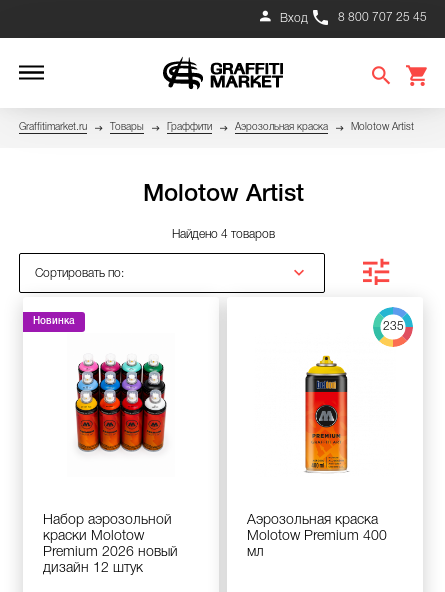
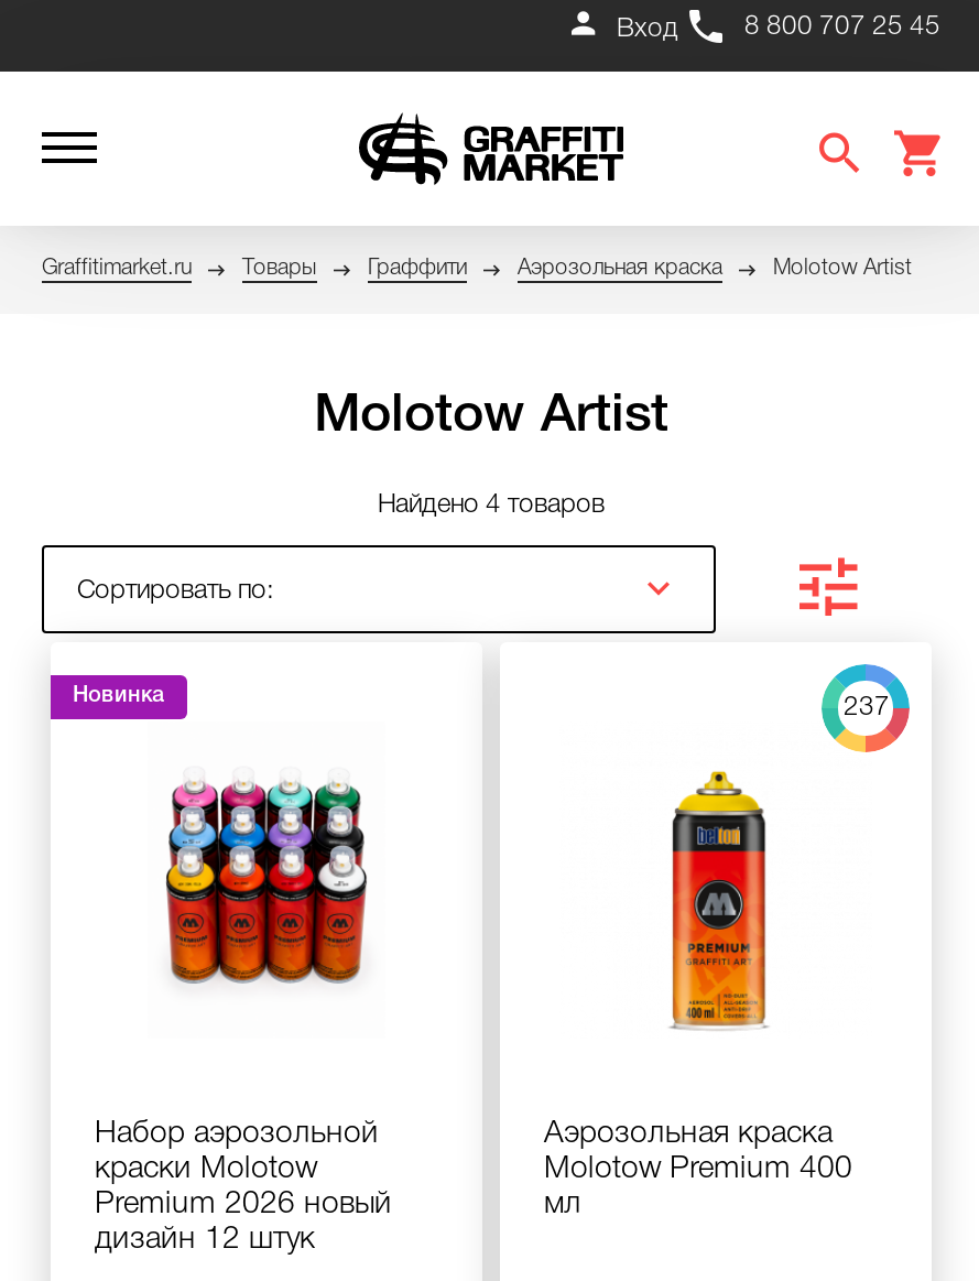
- 235
+ 237
